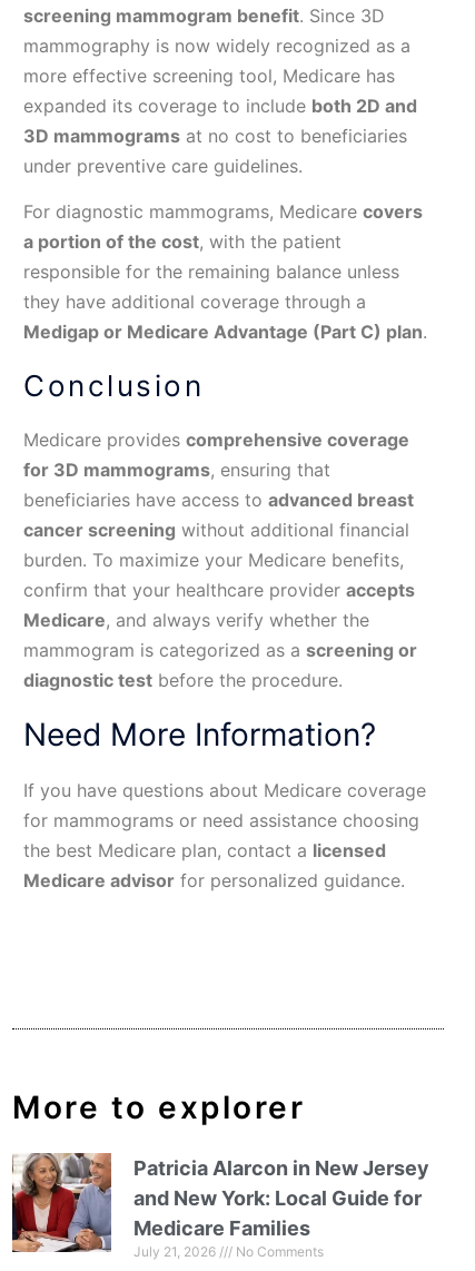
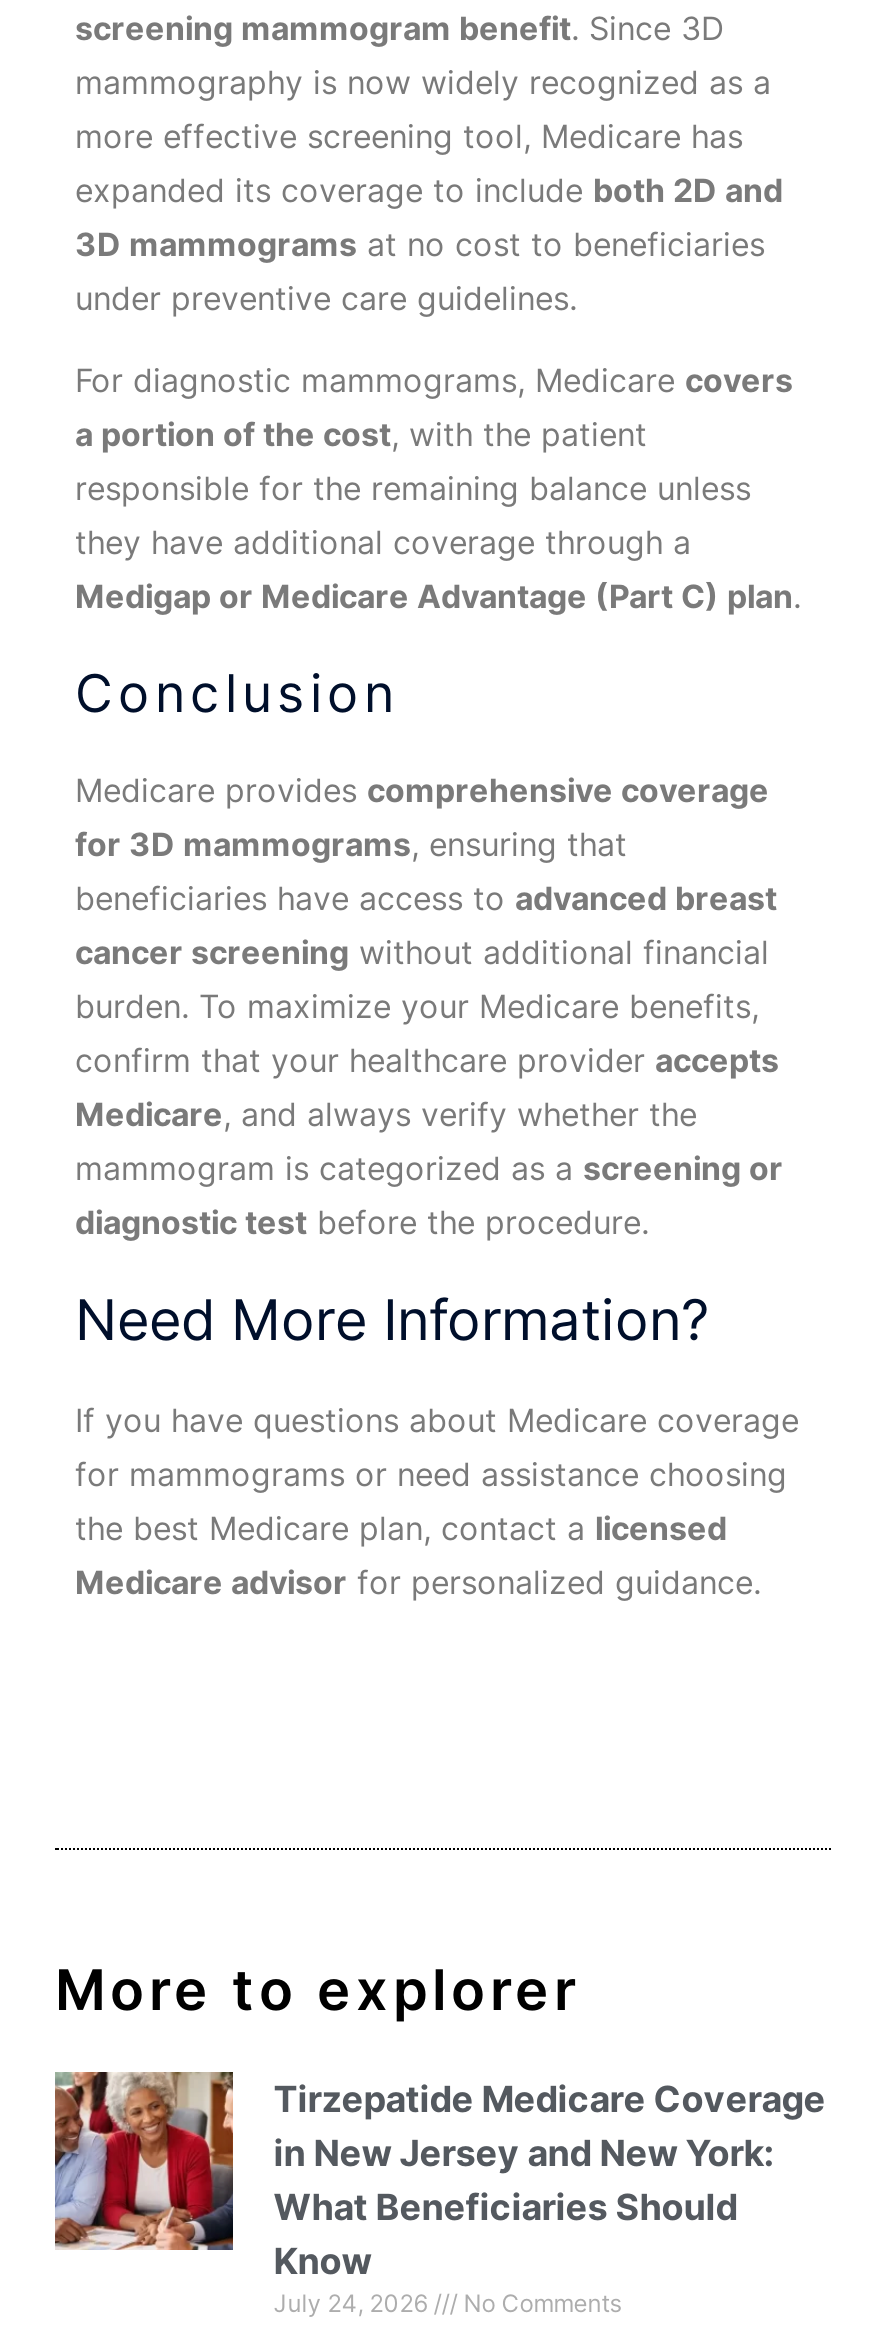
- [image]
- Patricia Alarcon in New Jersey
- and New York: Local Guide for
- Medicare Families
- July 21, 2026
+ [image]
+ Tirzepatide Medicare Coverage
+ in New Jersey and New York:
+ What Beneficiaries Should
+ Know
+ July 24, 2026
